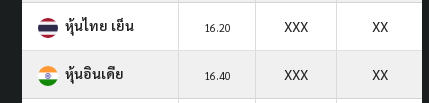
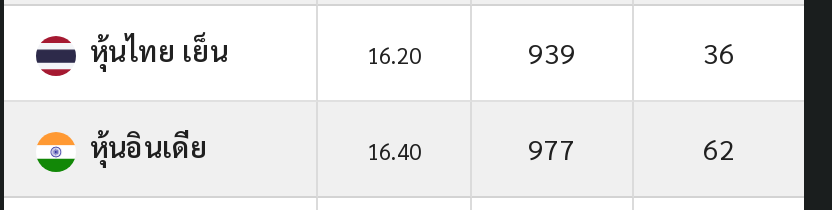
- XXX
- XX
+ 939
+ 36

- XXX
- XX
+ 977
+ 62
